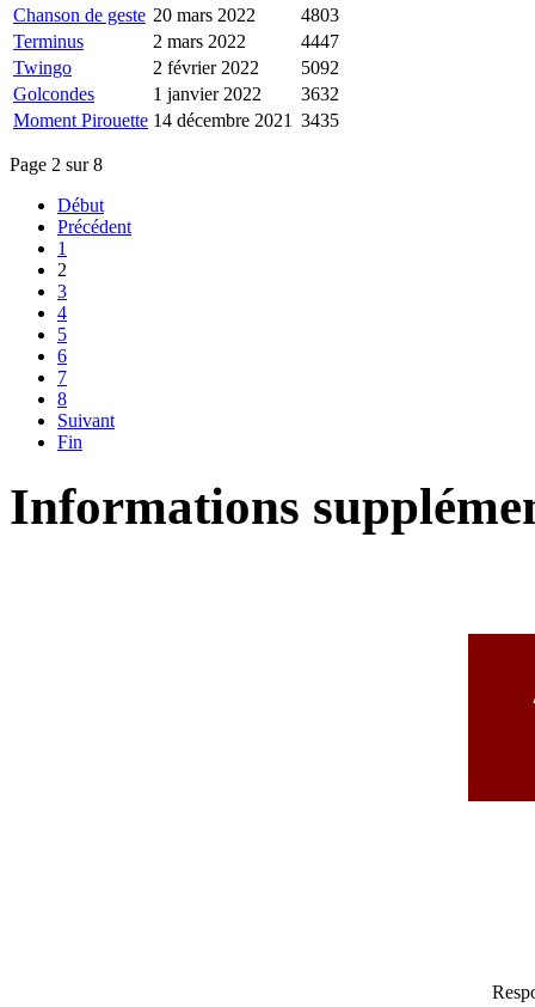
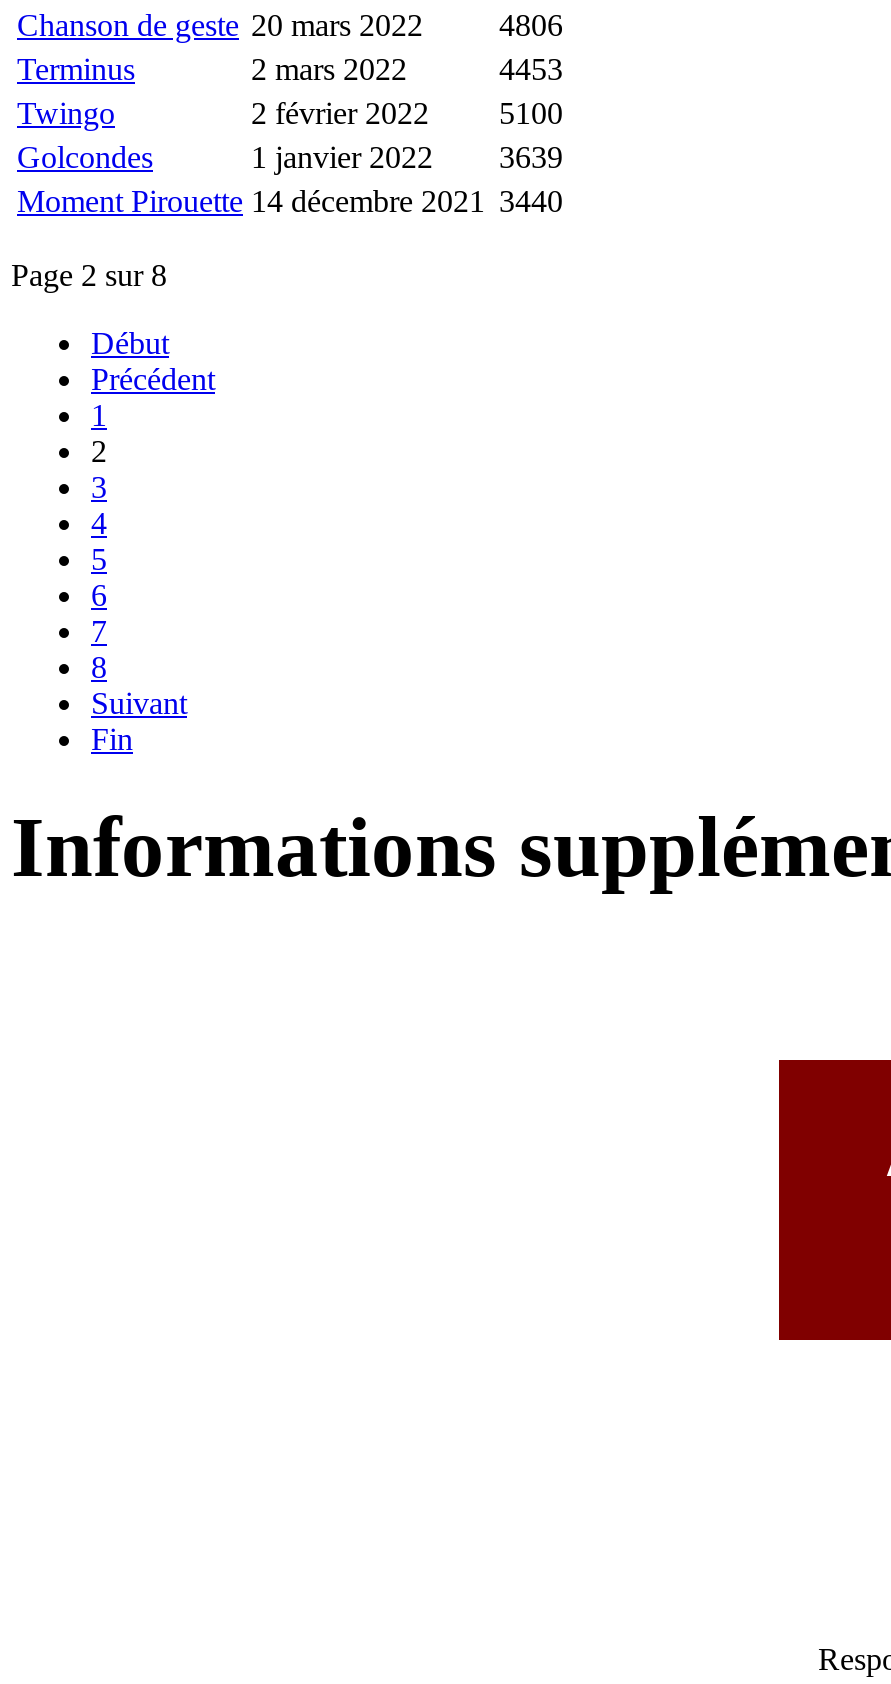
- 4803
+ 4806

- 4447
+ 4453

- 5092
+ 5100

- 1 janvier 2022 3632
+ 1 janvier 2022 3639

- Moment Pirouette 14 décembre 2021 3435
+ Moment Pirouette 14 décembre 2021 3440
